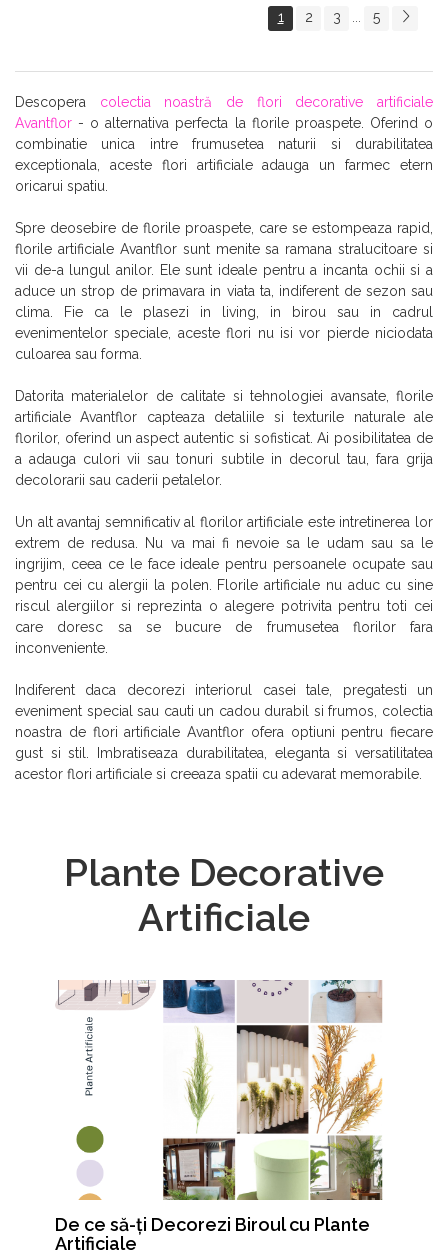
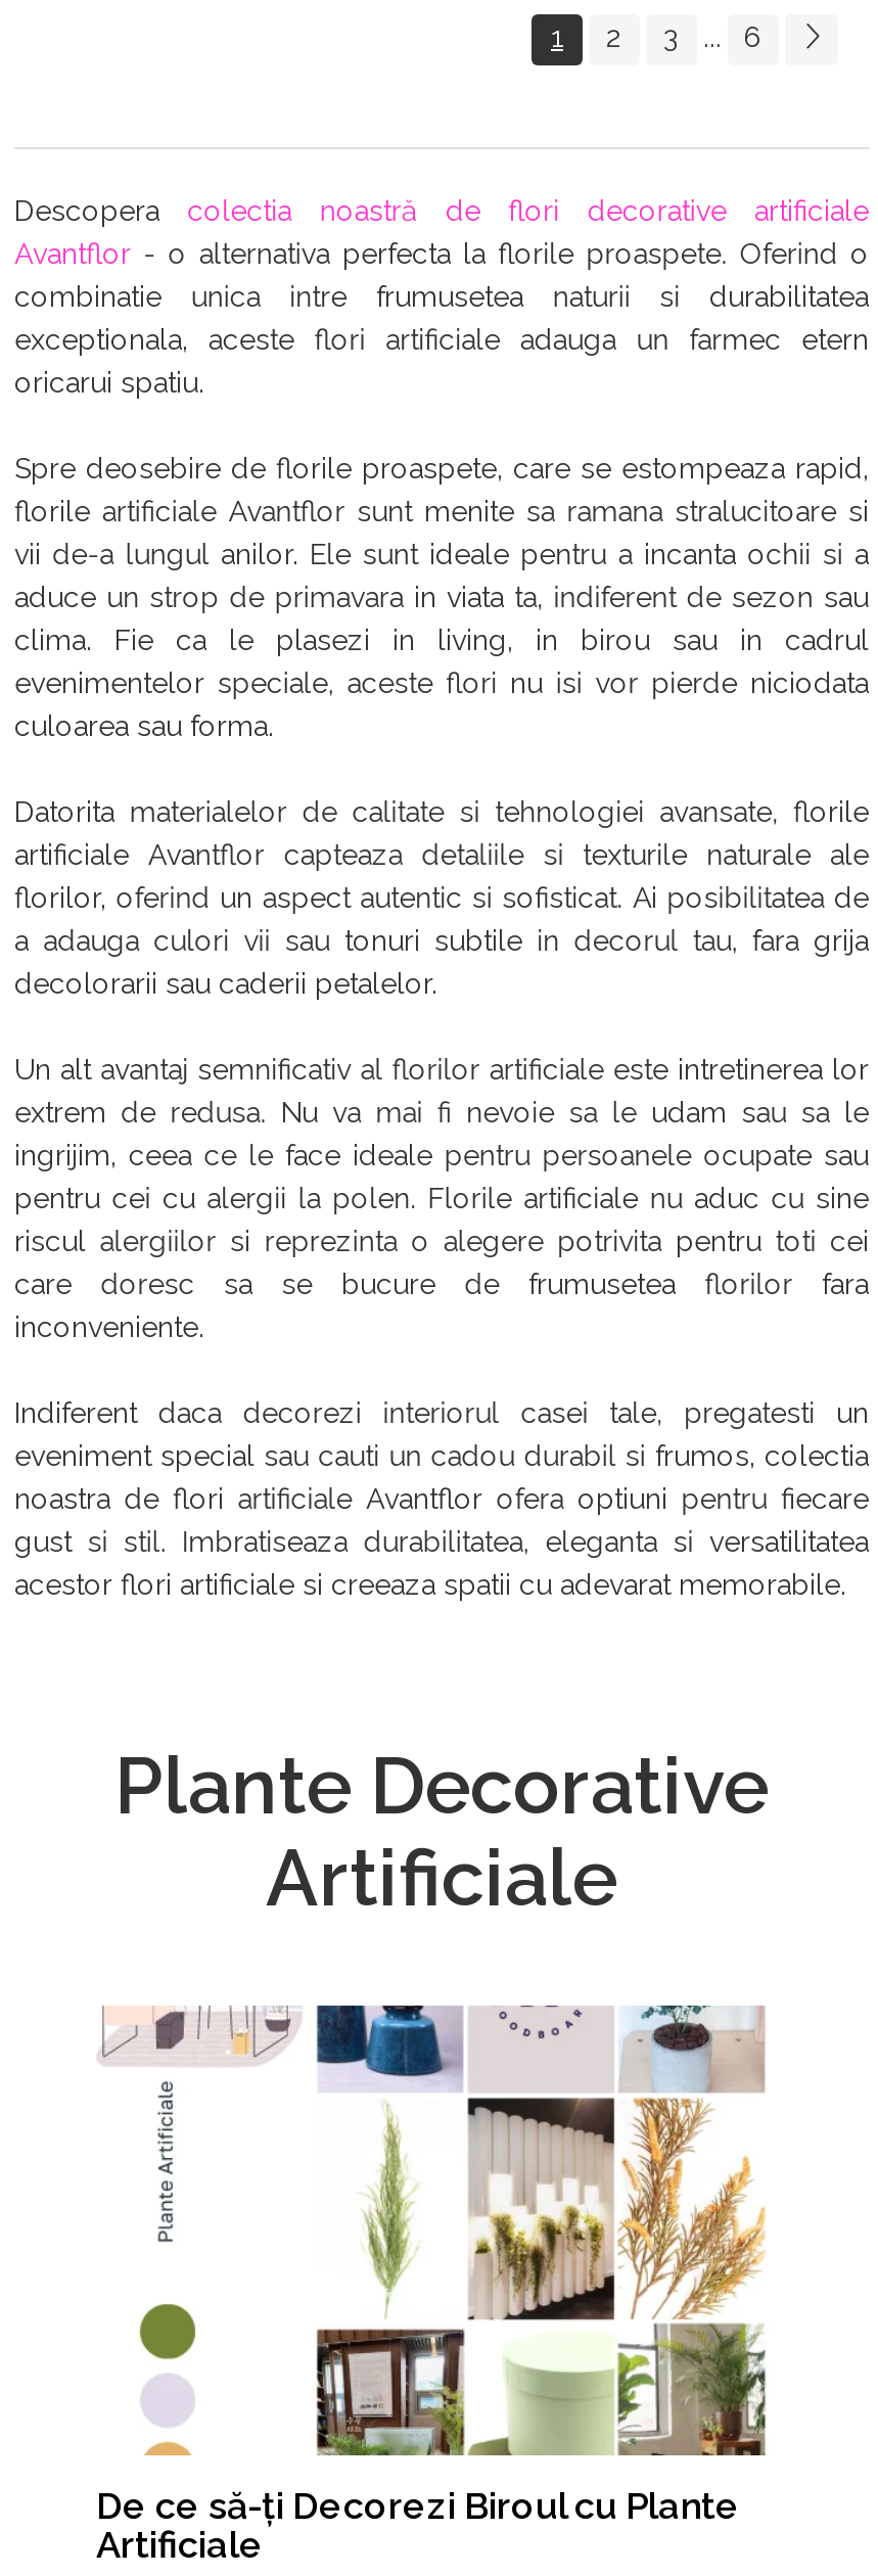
- 5
+ 6
